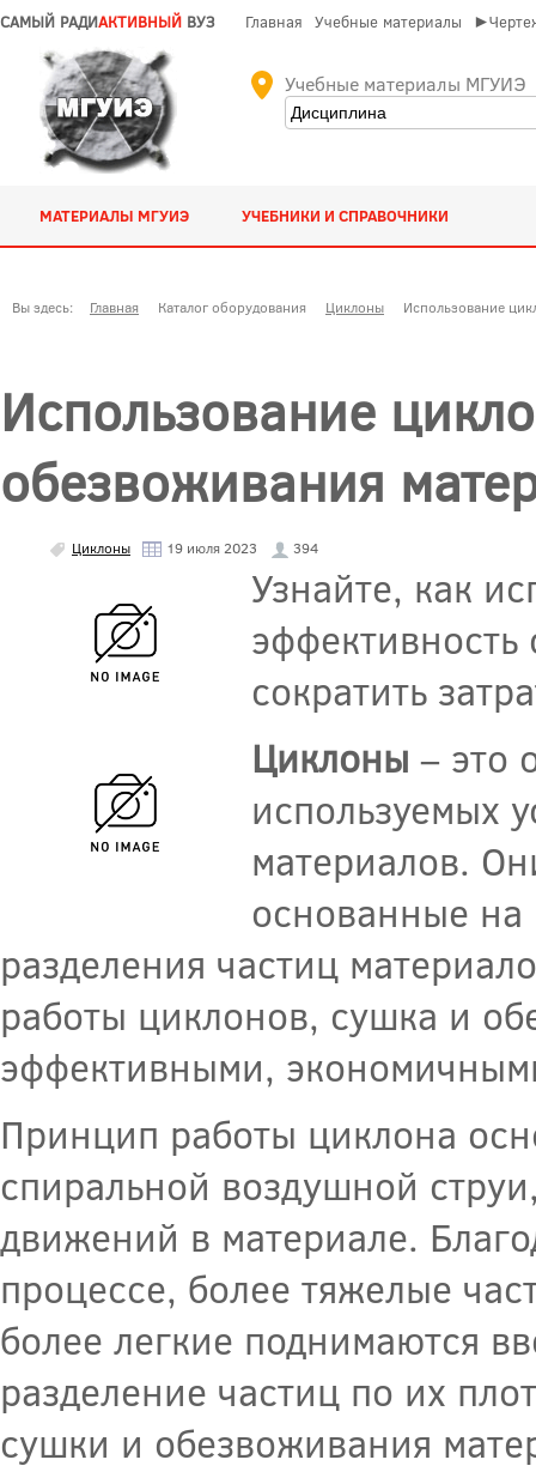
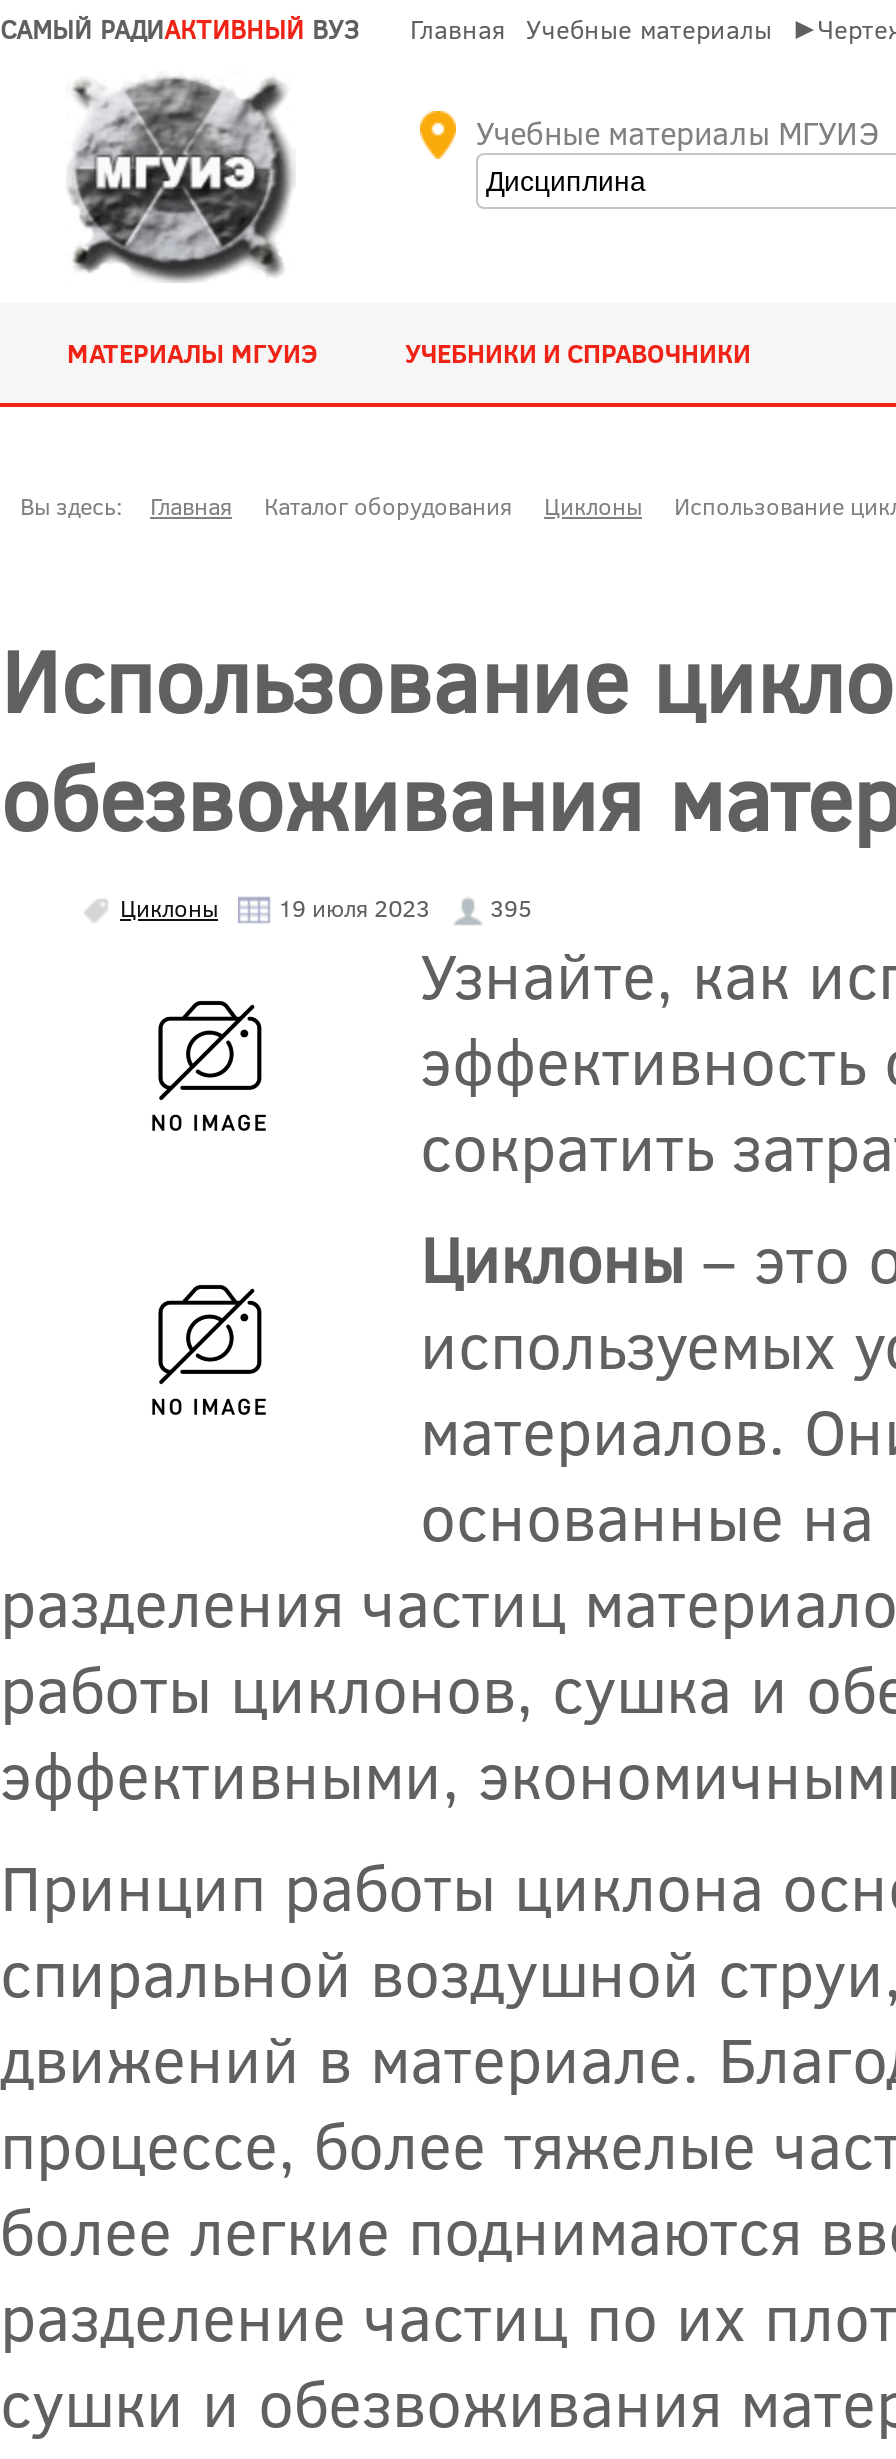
- Циклоны 19 июля 2023 394
+ Циклоны 19 июля 2023 395
